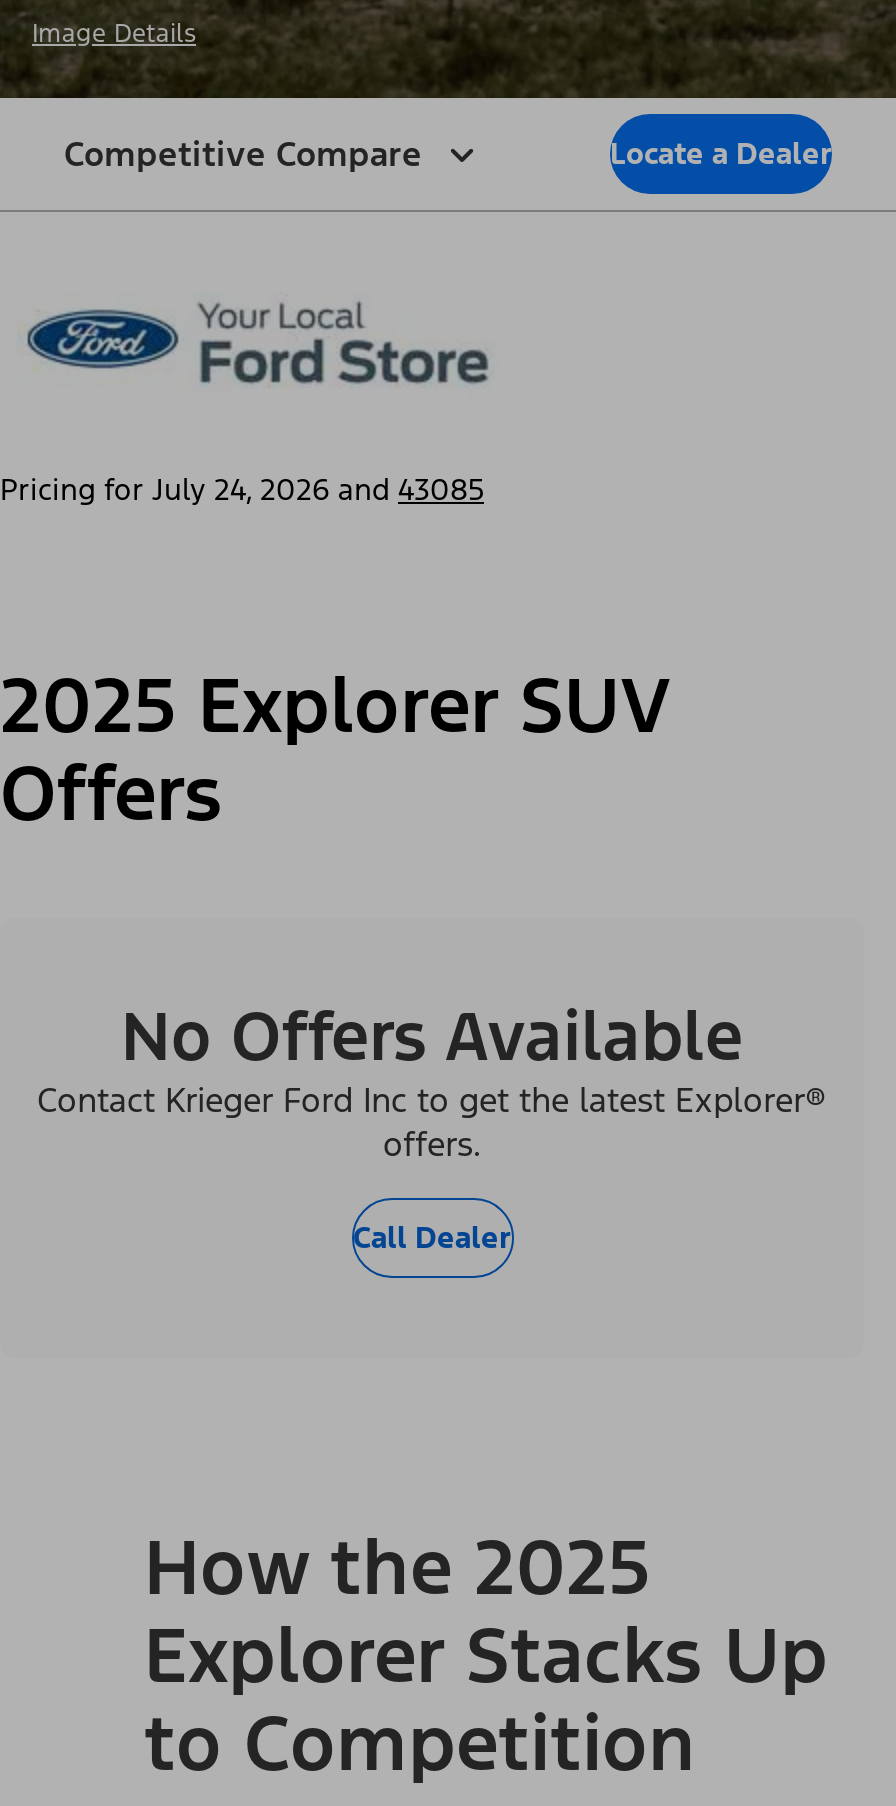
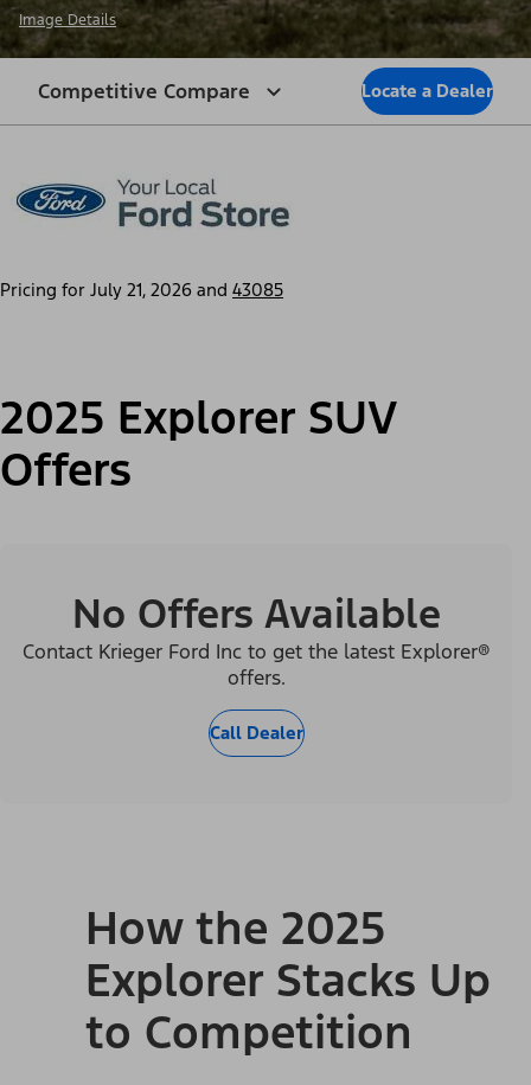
- Pricing for July 24, 2026 and 43085
+ Pricing for July 21, 2026 and 43085
